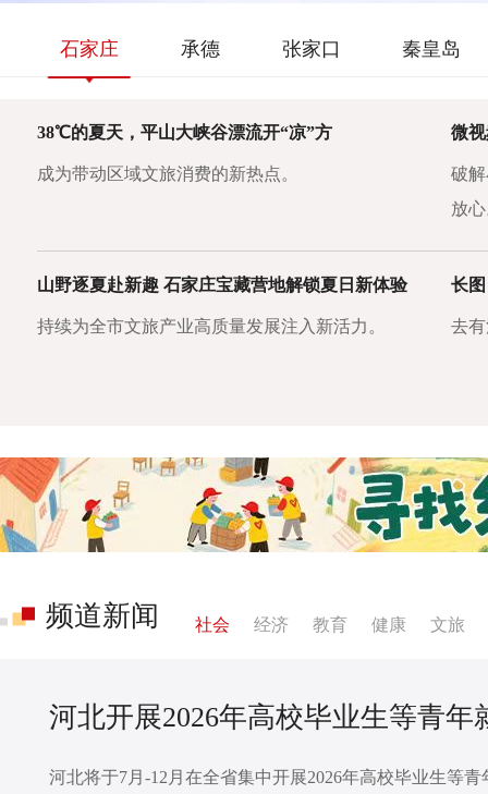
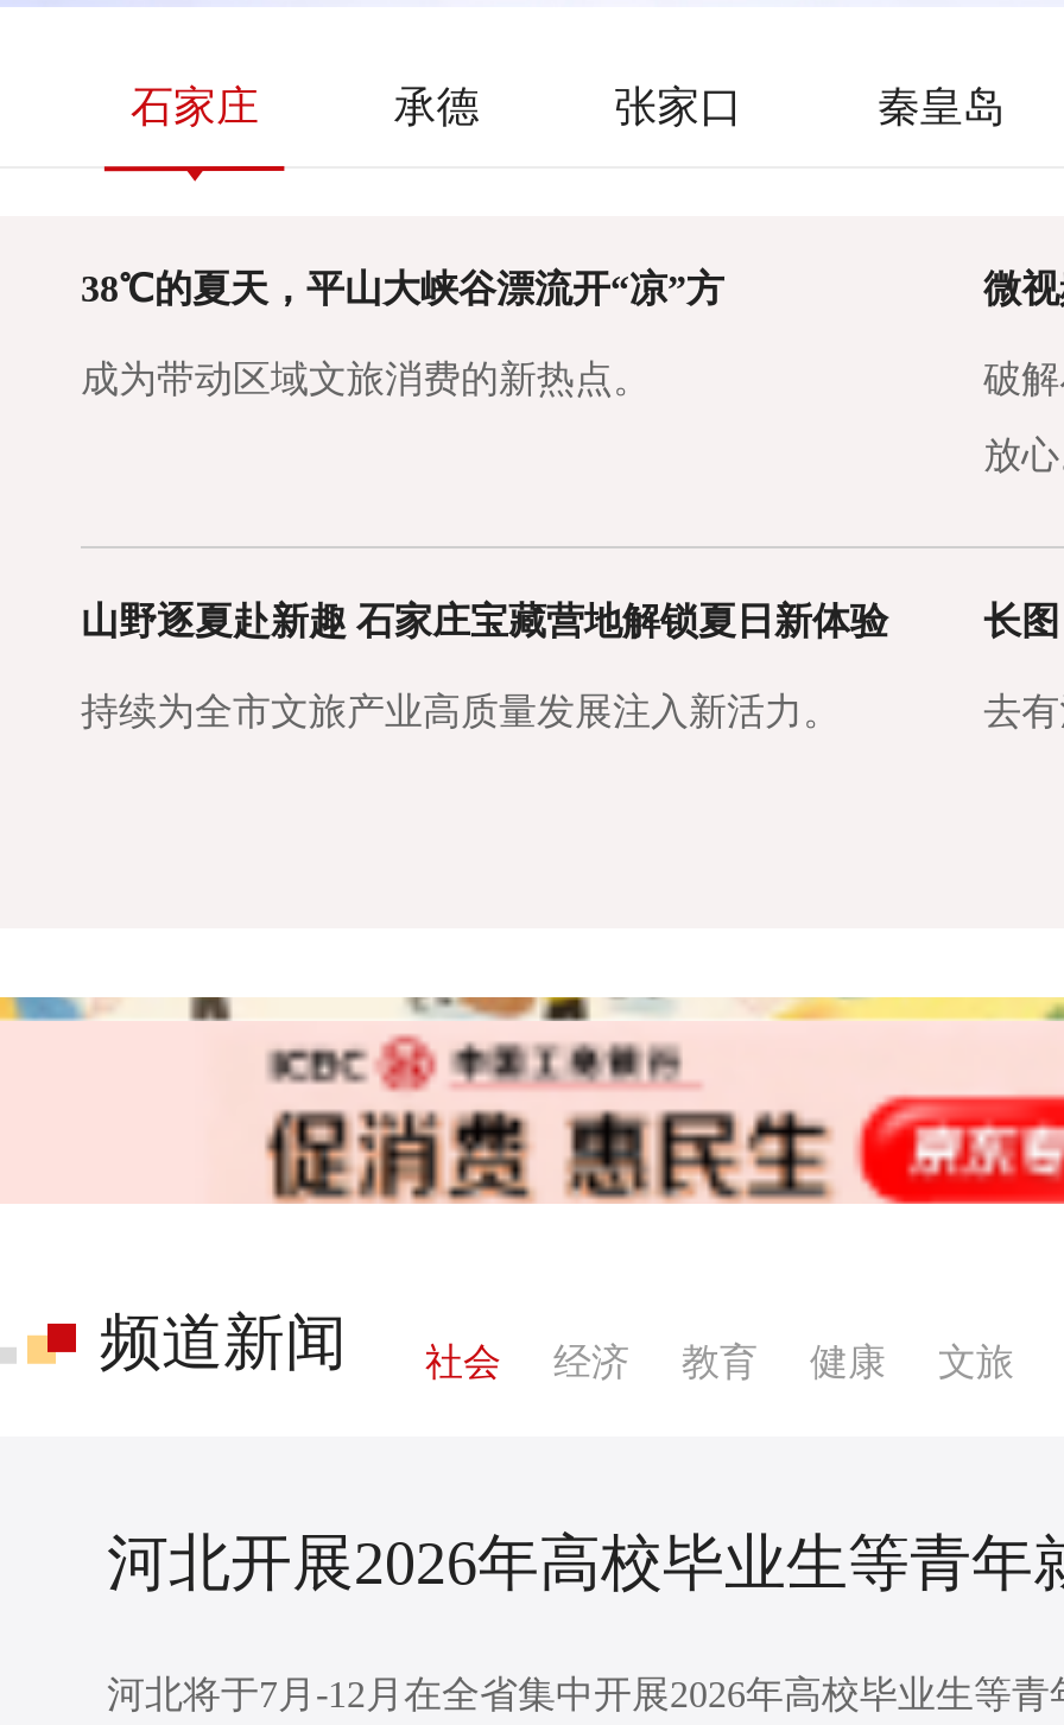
- [image]
+ [image]
